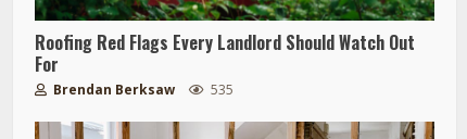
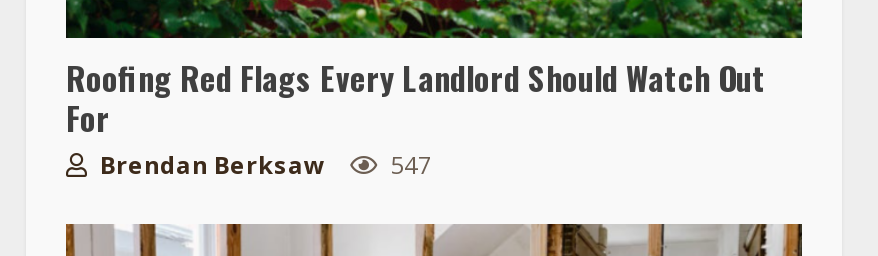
- Brendan Berksaw 535
+ Brendan Berksaw 547
